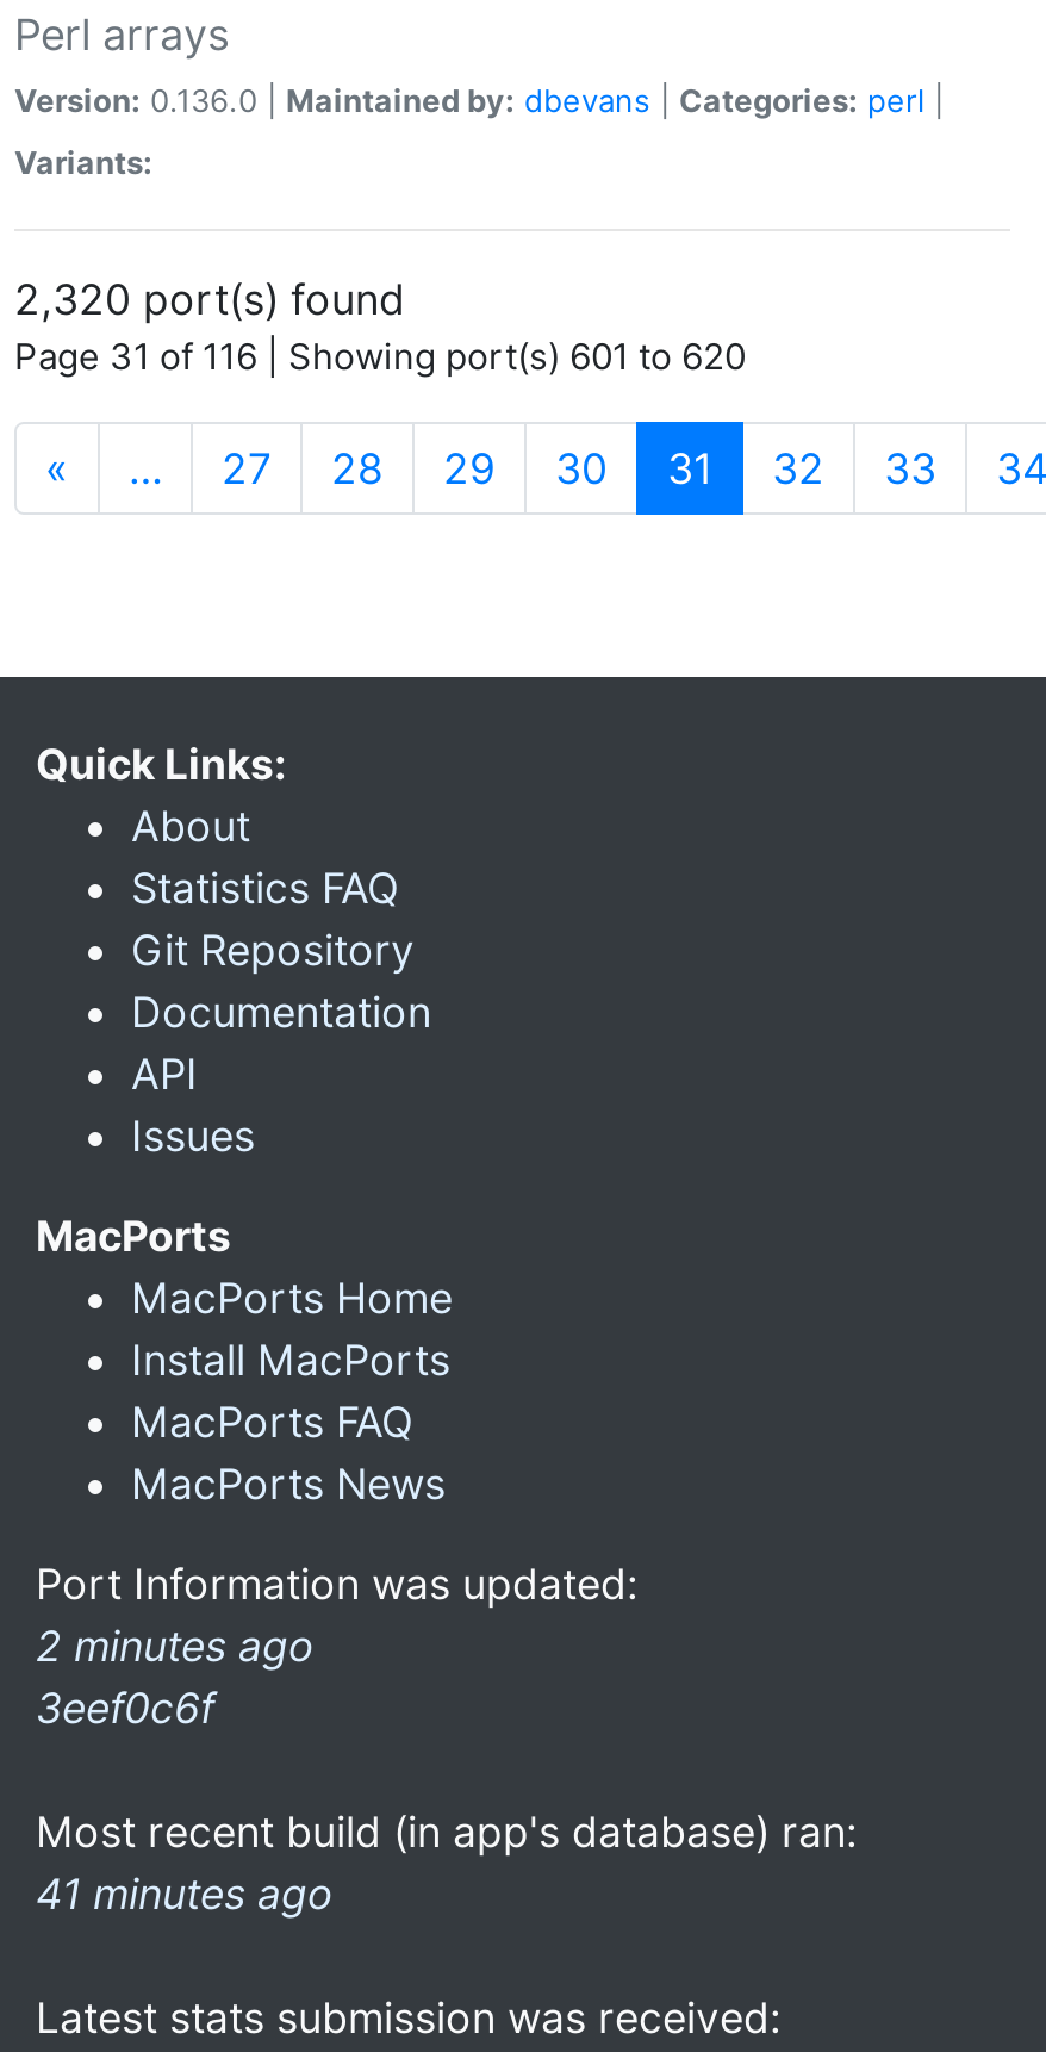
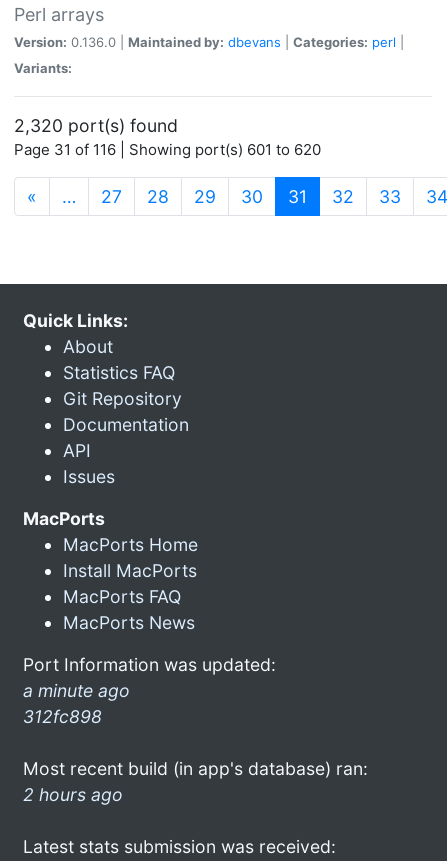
- 2 minutes ago
- 3eef0c6f
+ a minute ago
+ 312fc898

- 41 minutes ago
+ 2 hours ago
